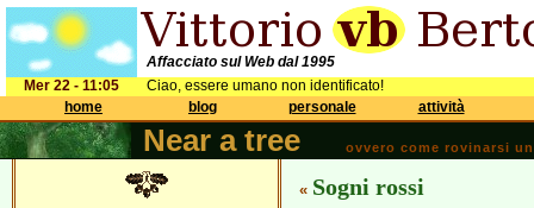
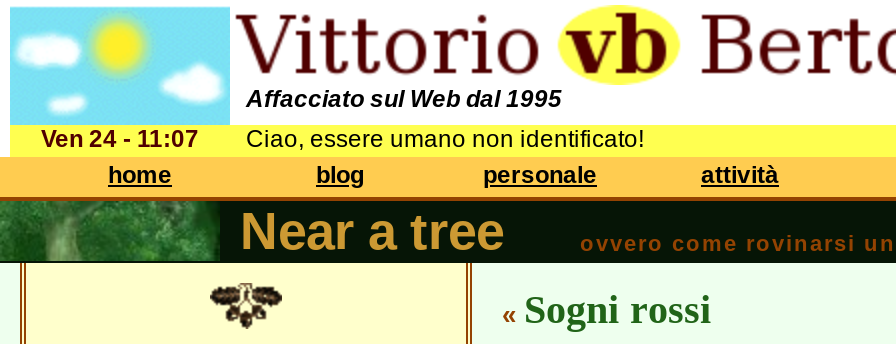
- Mer 22 - 11:05 Ciao, essere umano non identificato!
+ Ven 24 - 11:07 Ciao, essere umano non identificato!
